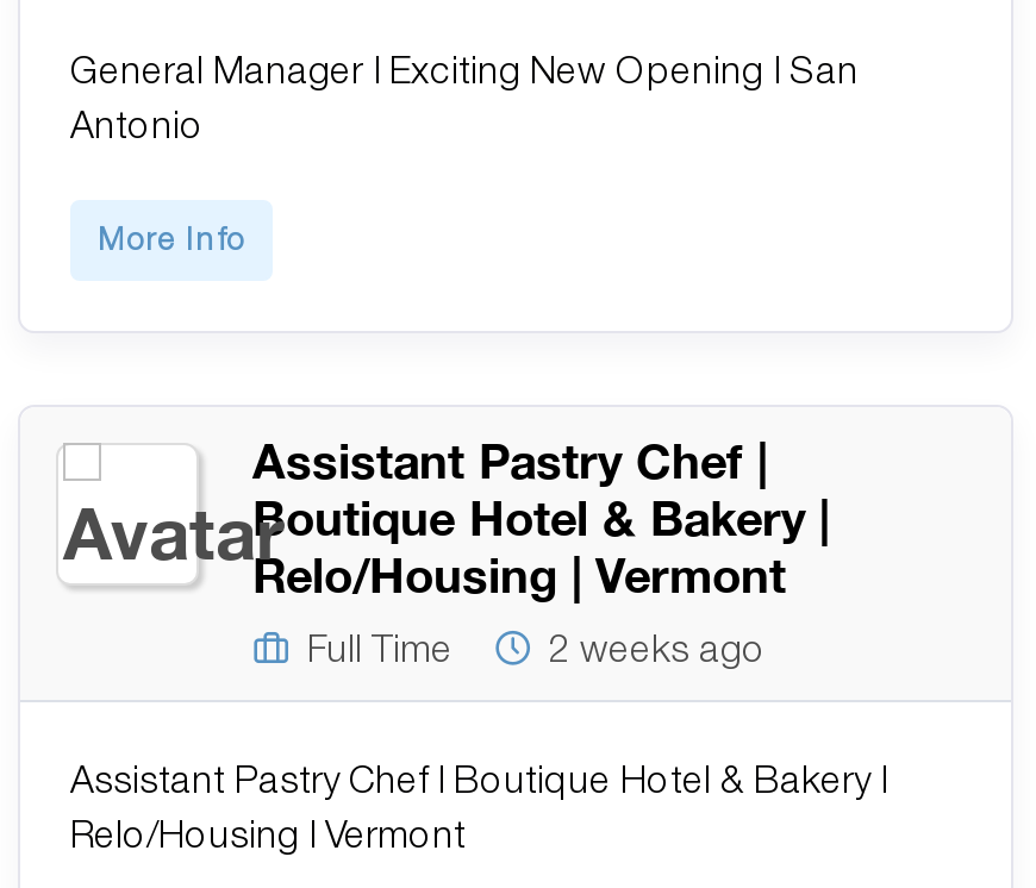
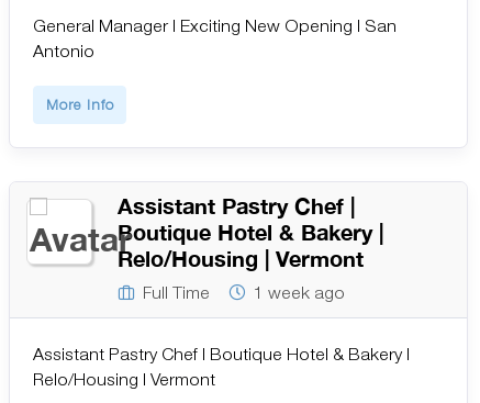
- 2 weeks ago
+ 1 week ago
